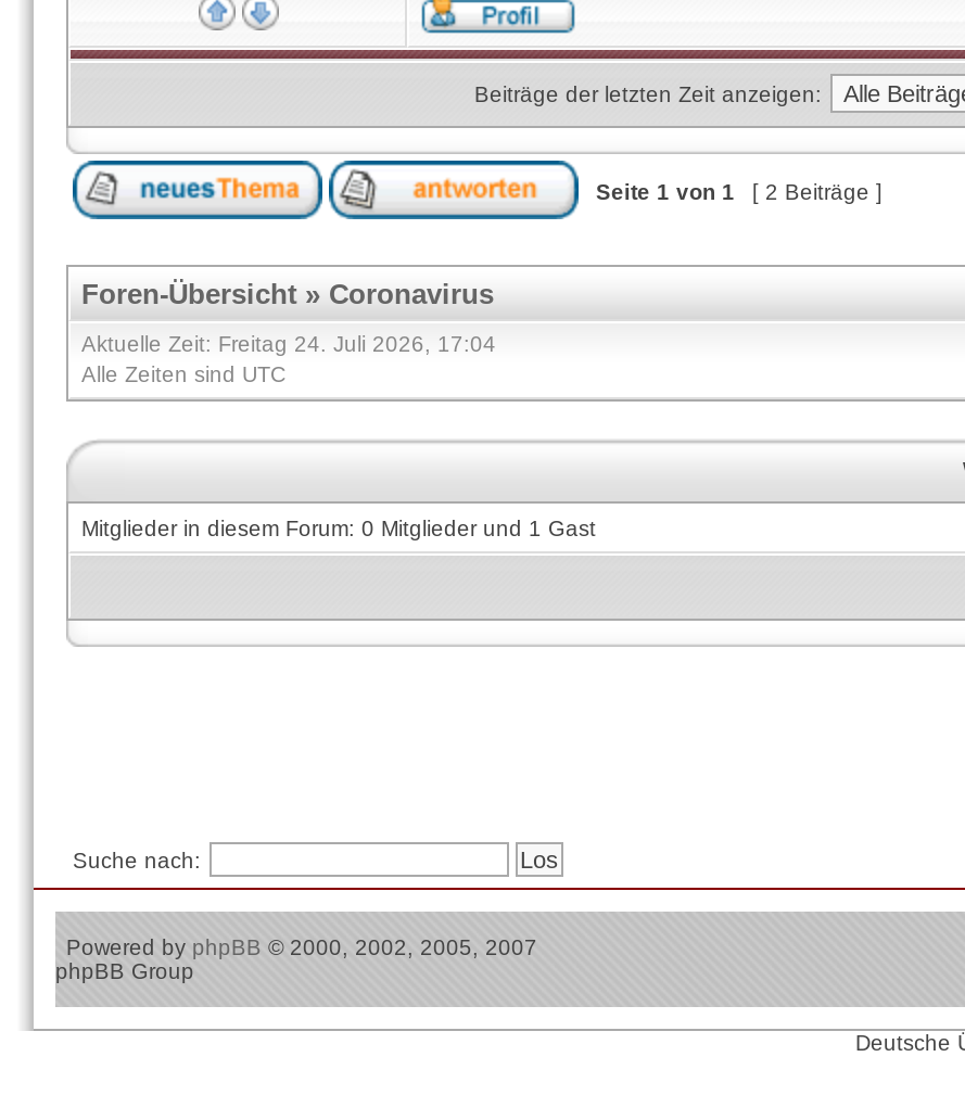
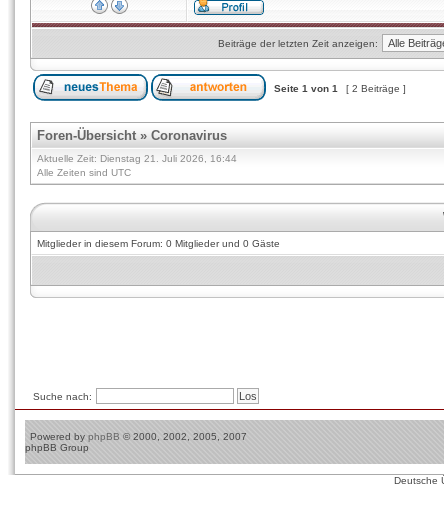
- Aktuelle Zeit: Freitag 24. Juli 2026, 17:04
+ Aktuelle Zeit: Dienstag 21. Juli 2026, 16:44

- Mitglieder in diesem Forum: 0 Mitglieder und 1 Gast
+ Mitglieder in diesem Forum: 0 Mitglieder und 0 Gäste
